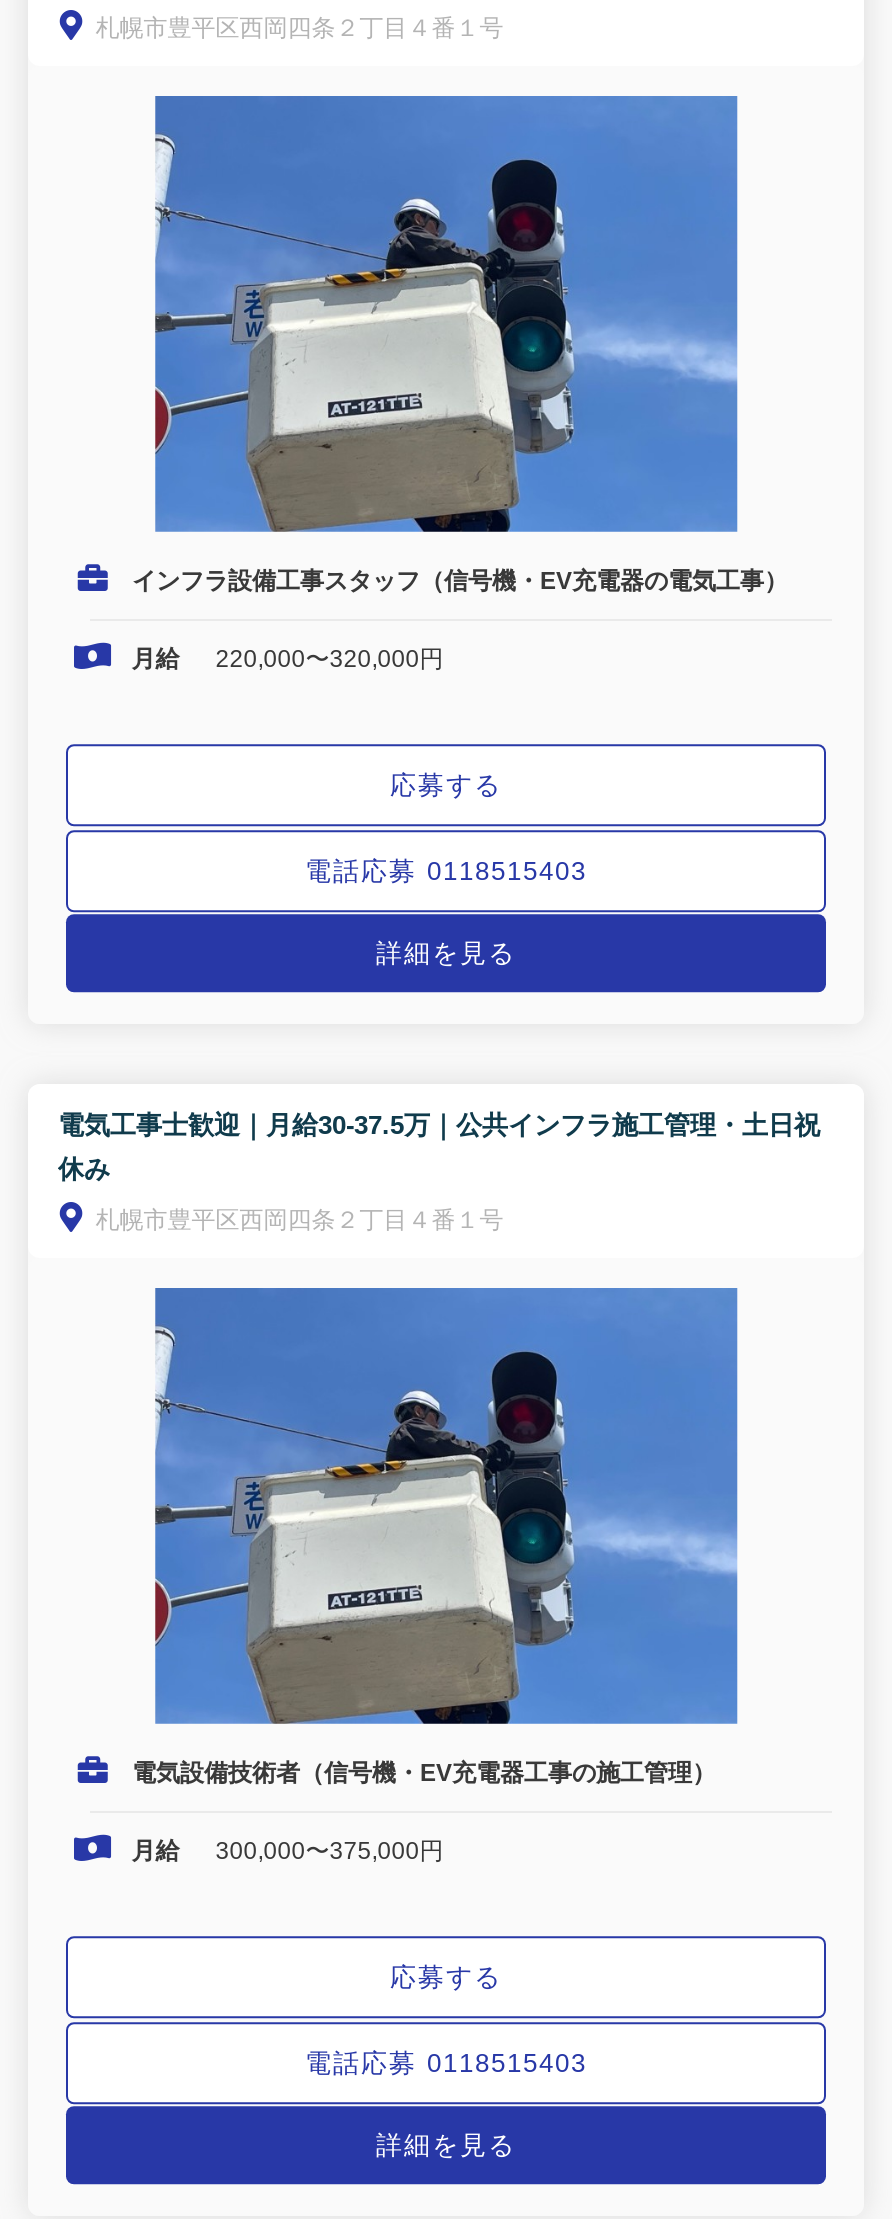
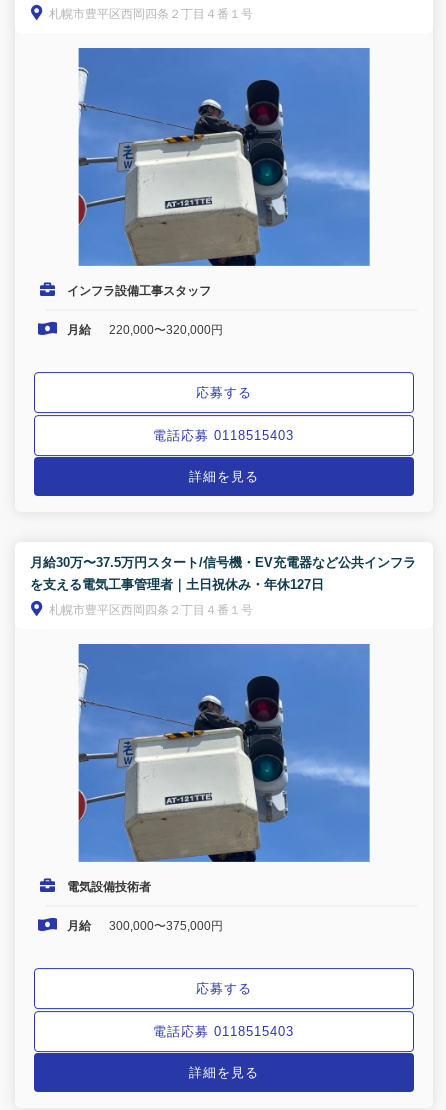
- インフラ設備工事スタッフ（信号機・EV充電器の電気工事）
+ インフラ設備工事スタッフ

- 電気工事士歓迎｜月給30-37.5万｜公共インフラ施工管理・土日祝
+ 月給30万〜37.5万円スタート/信号機・EV充電器など公共インフラ

- 休み
+ を支える電気工事管理者｜土日祝休み・年休127日

- 電気設備技術者（信号機・EV充電器工事の施工管理）
+ 電気設備技術者
